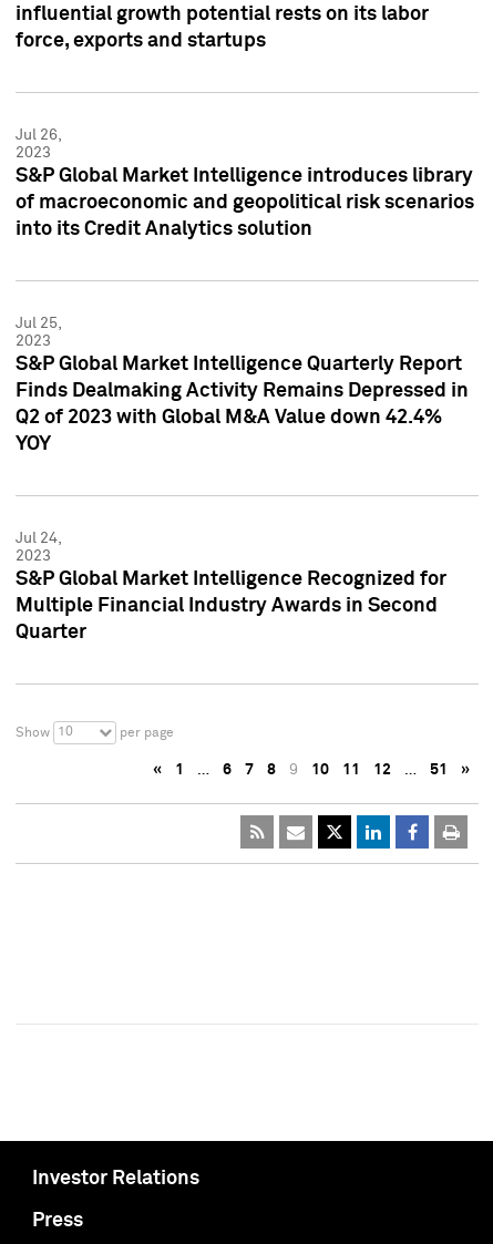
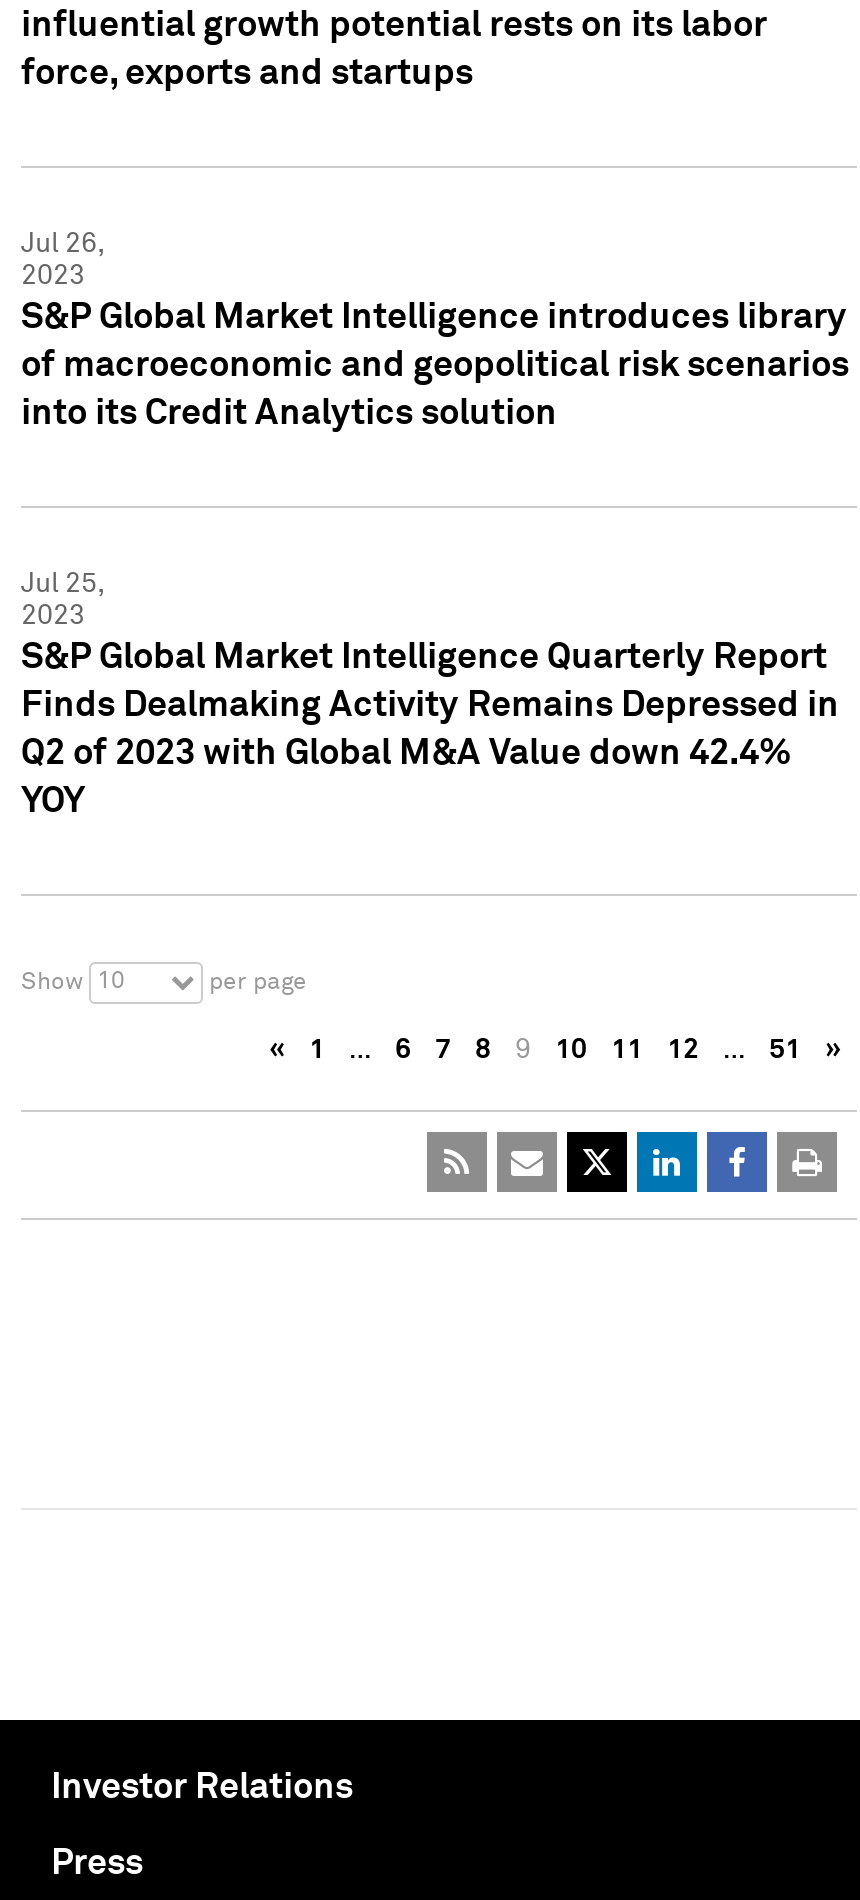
- Jul 24,
- 2023
- S&P Global Market Intelligence Recognized for
- Multiple Financial Industry Awards in Second
- Quarter
